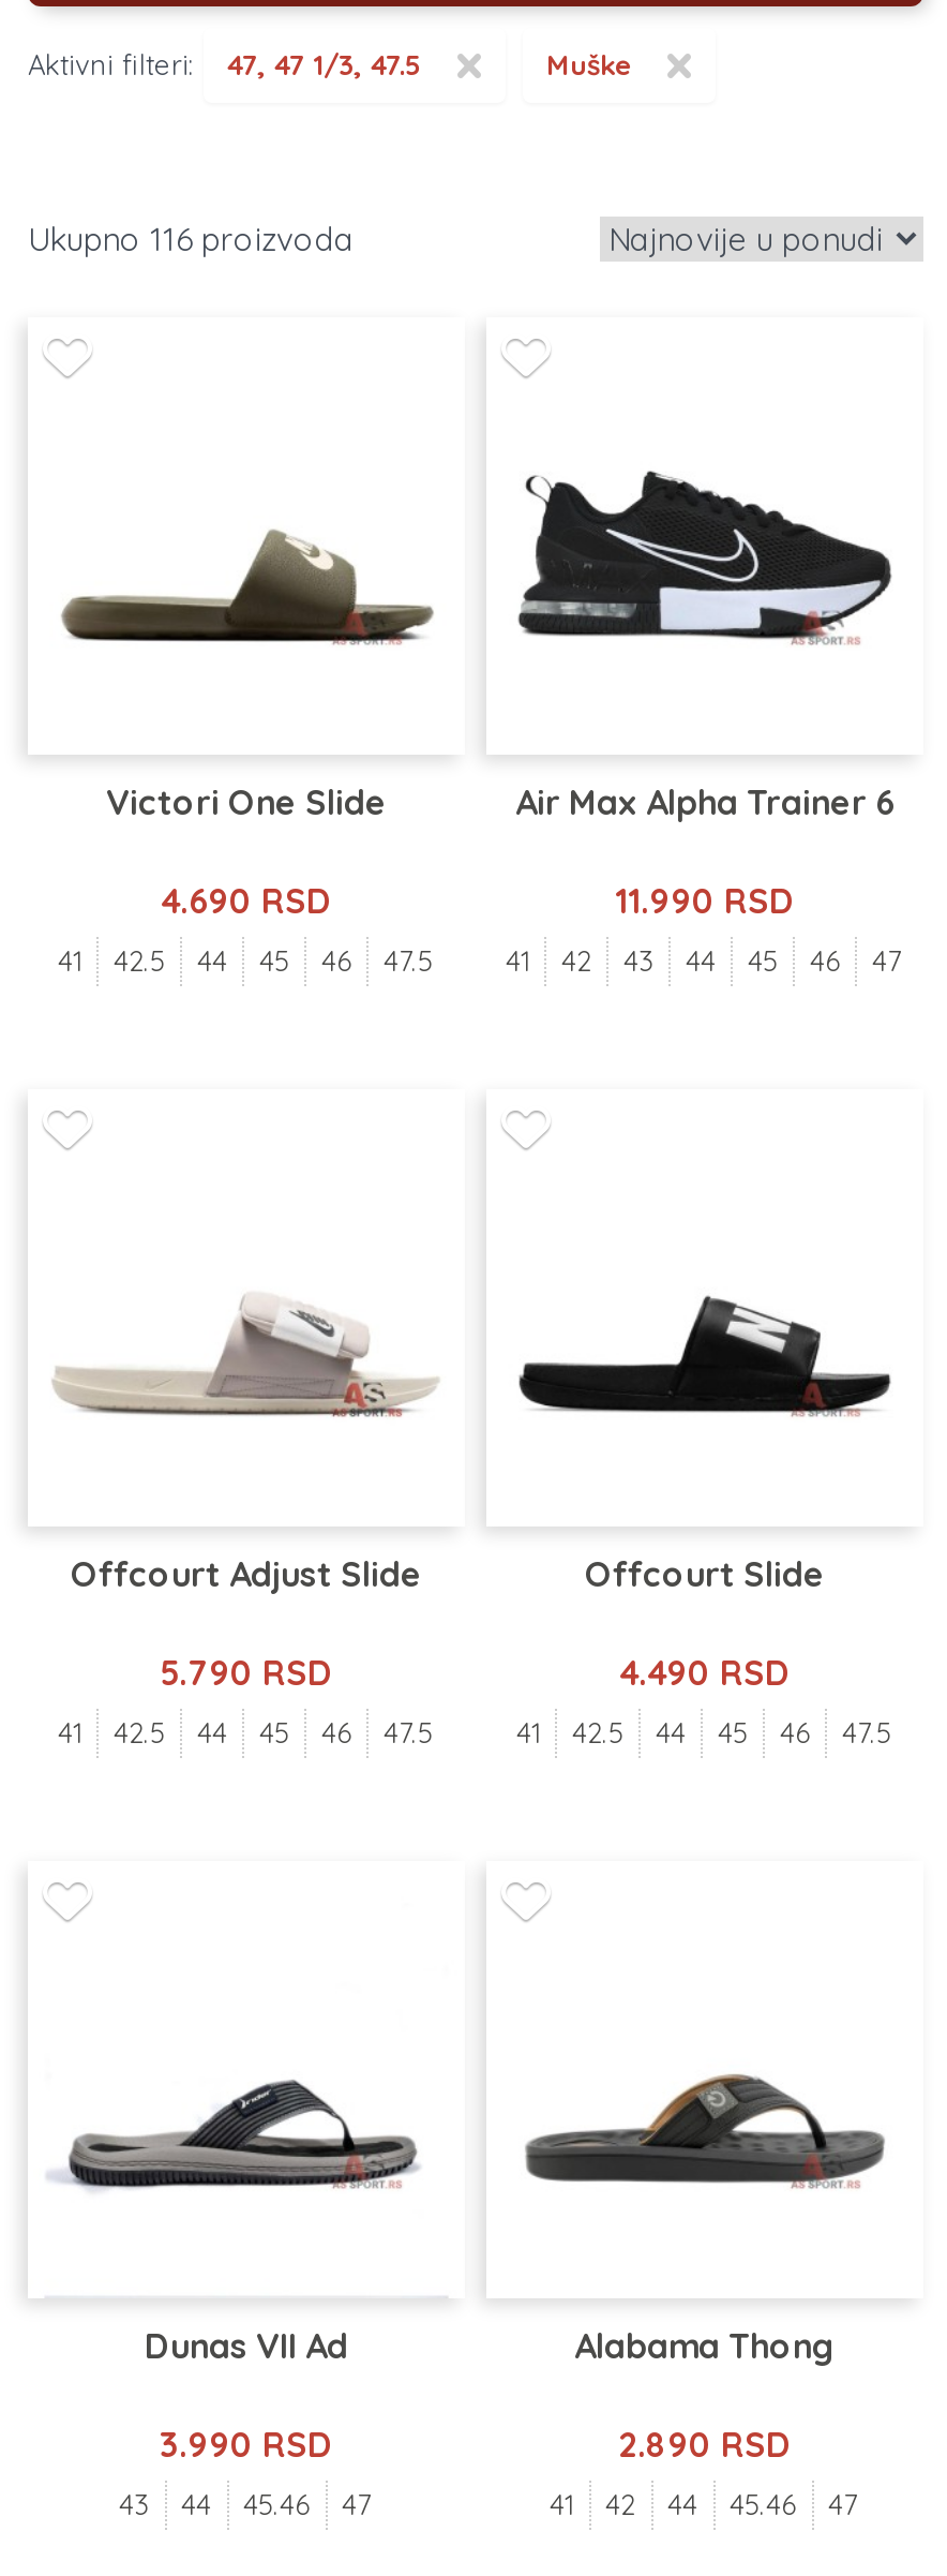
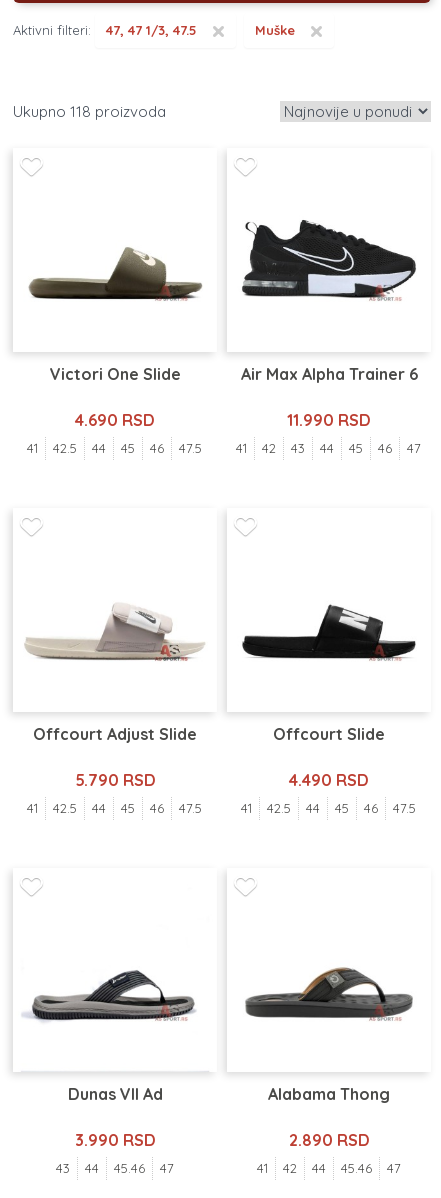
- 116
+ 118
